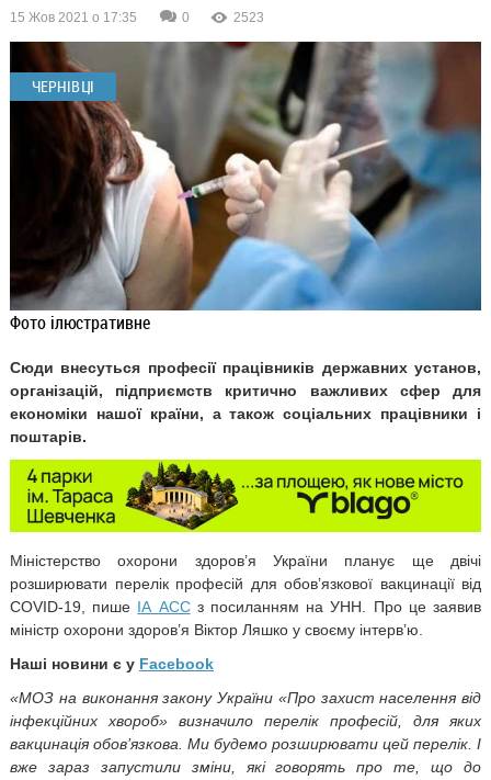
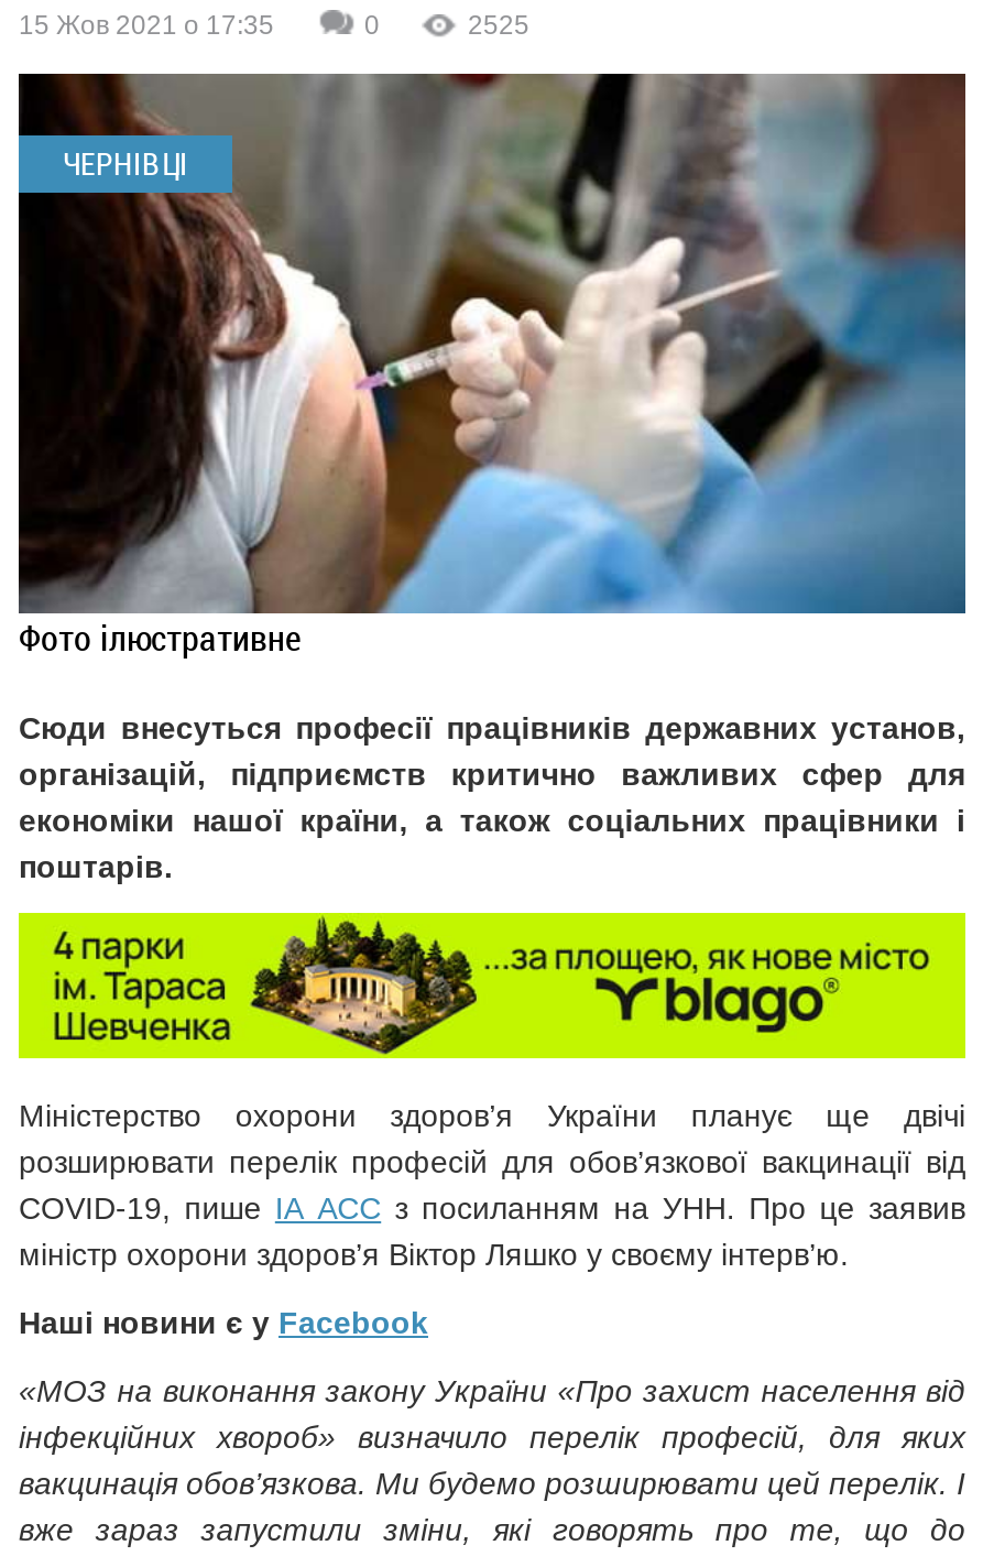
- 2523
+ 2525
